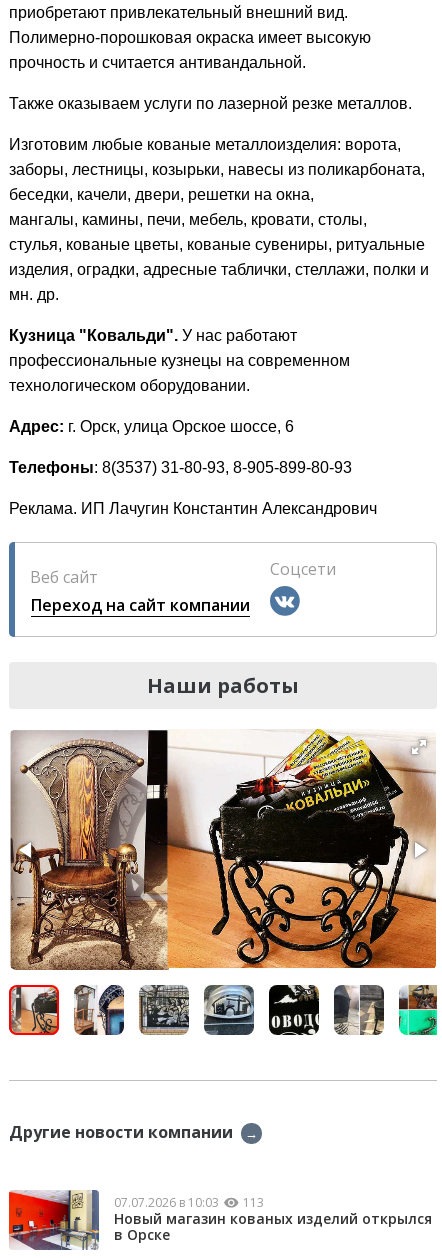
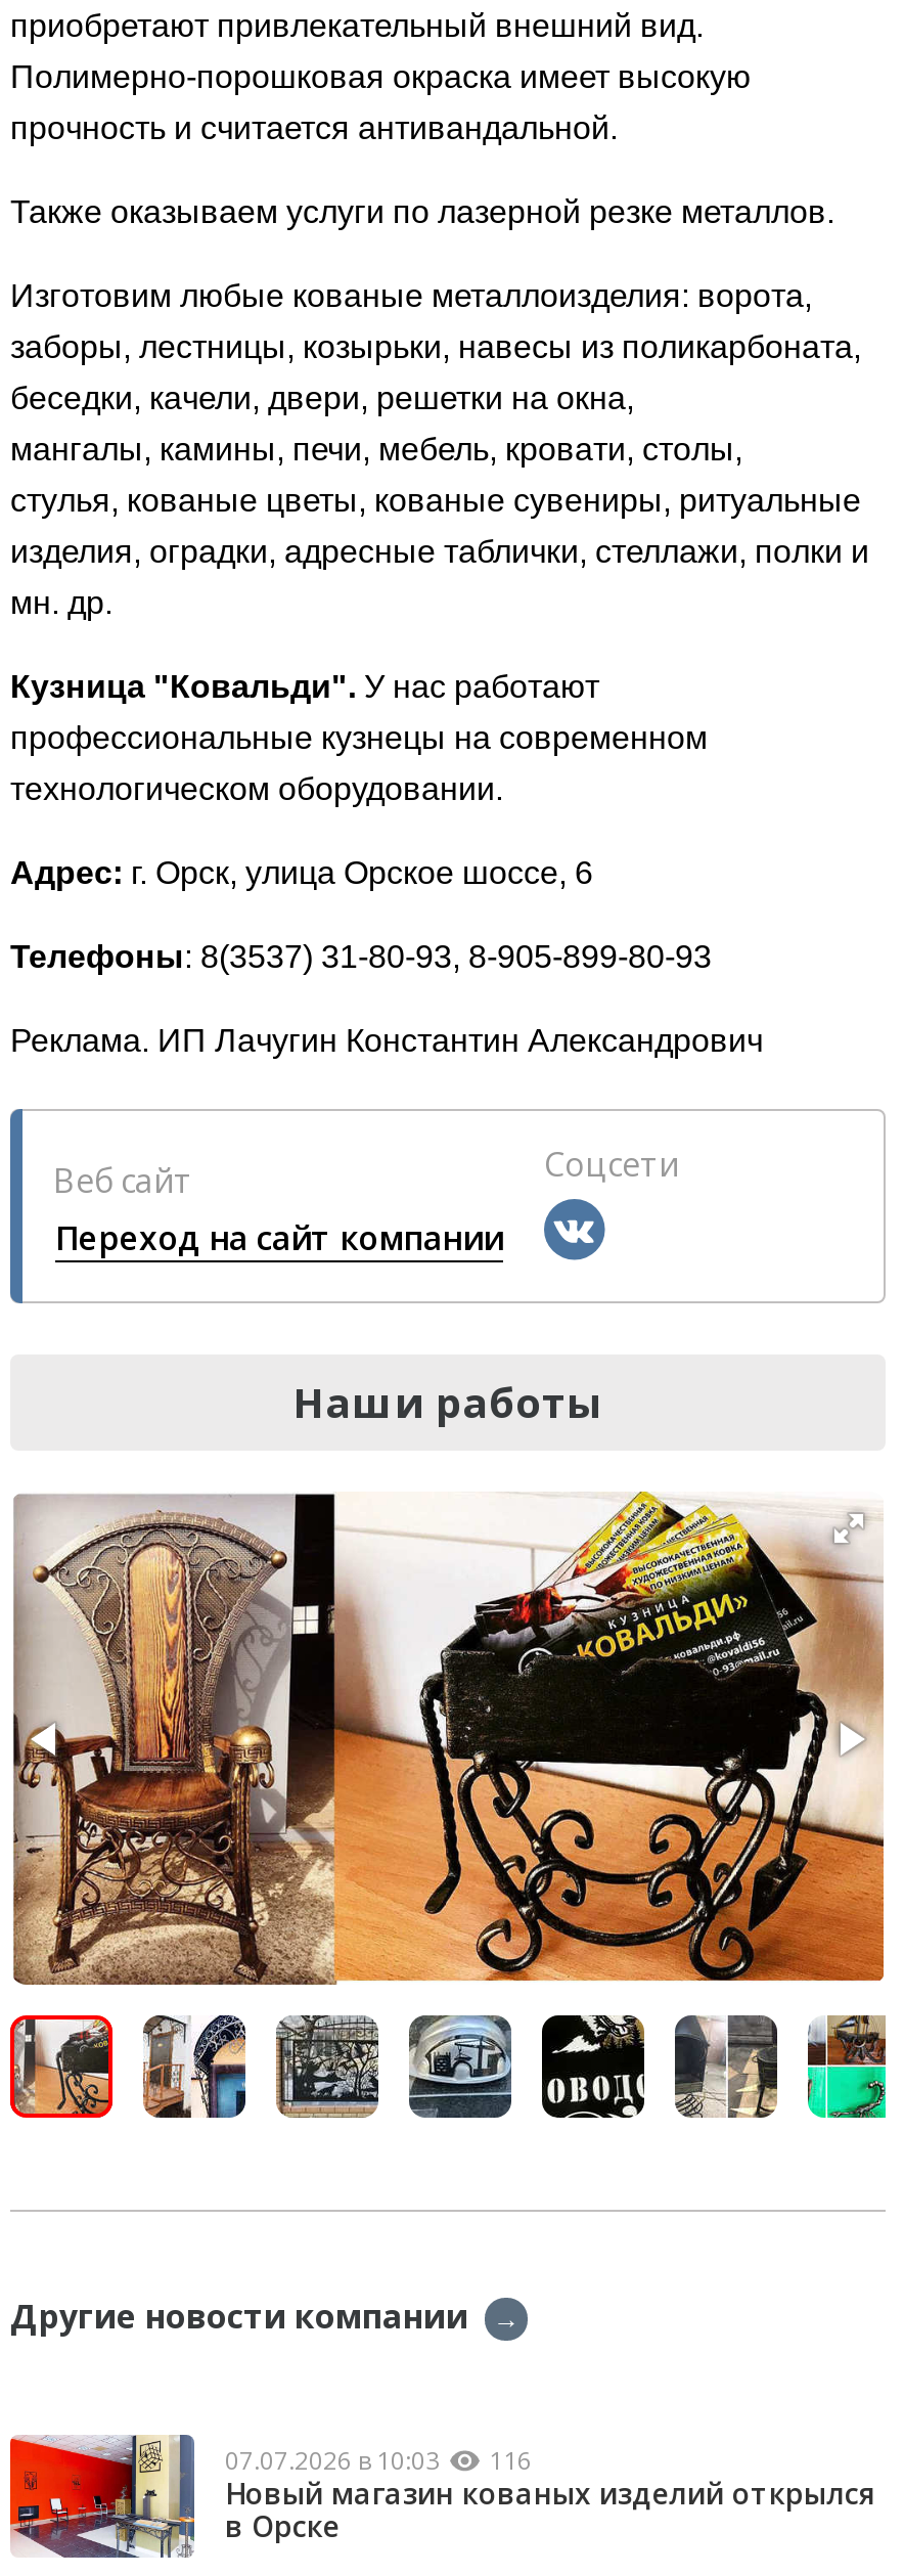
- 07.07.2026 в 10:03 113
+ 07.07.2026 в 10:03 116
